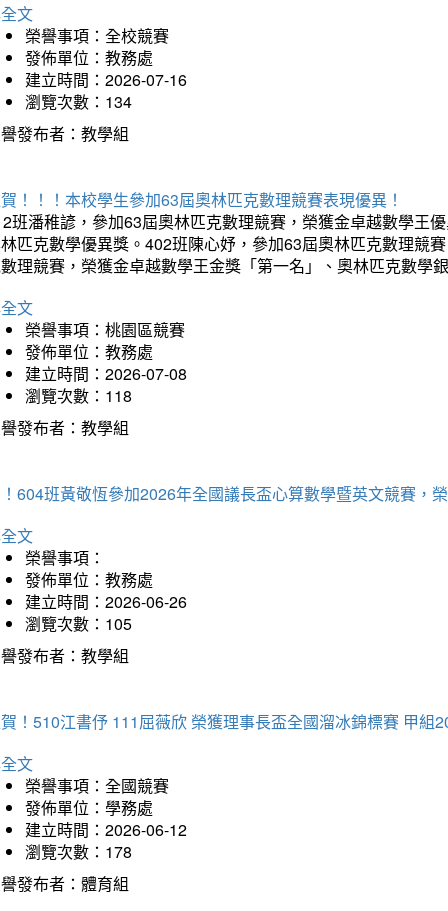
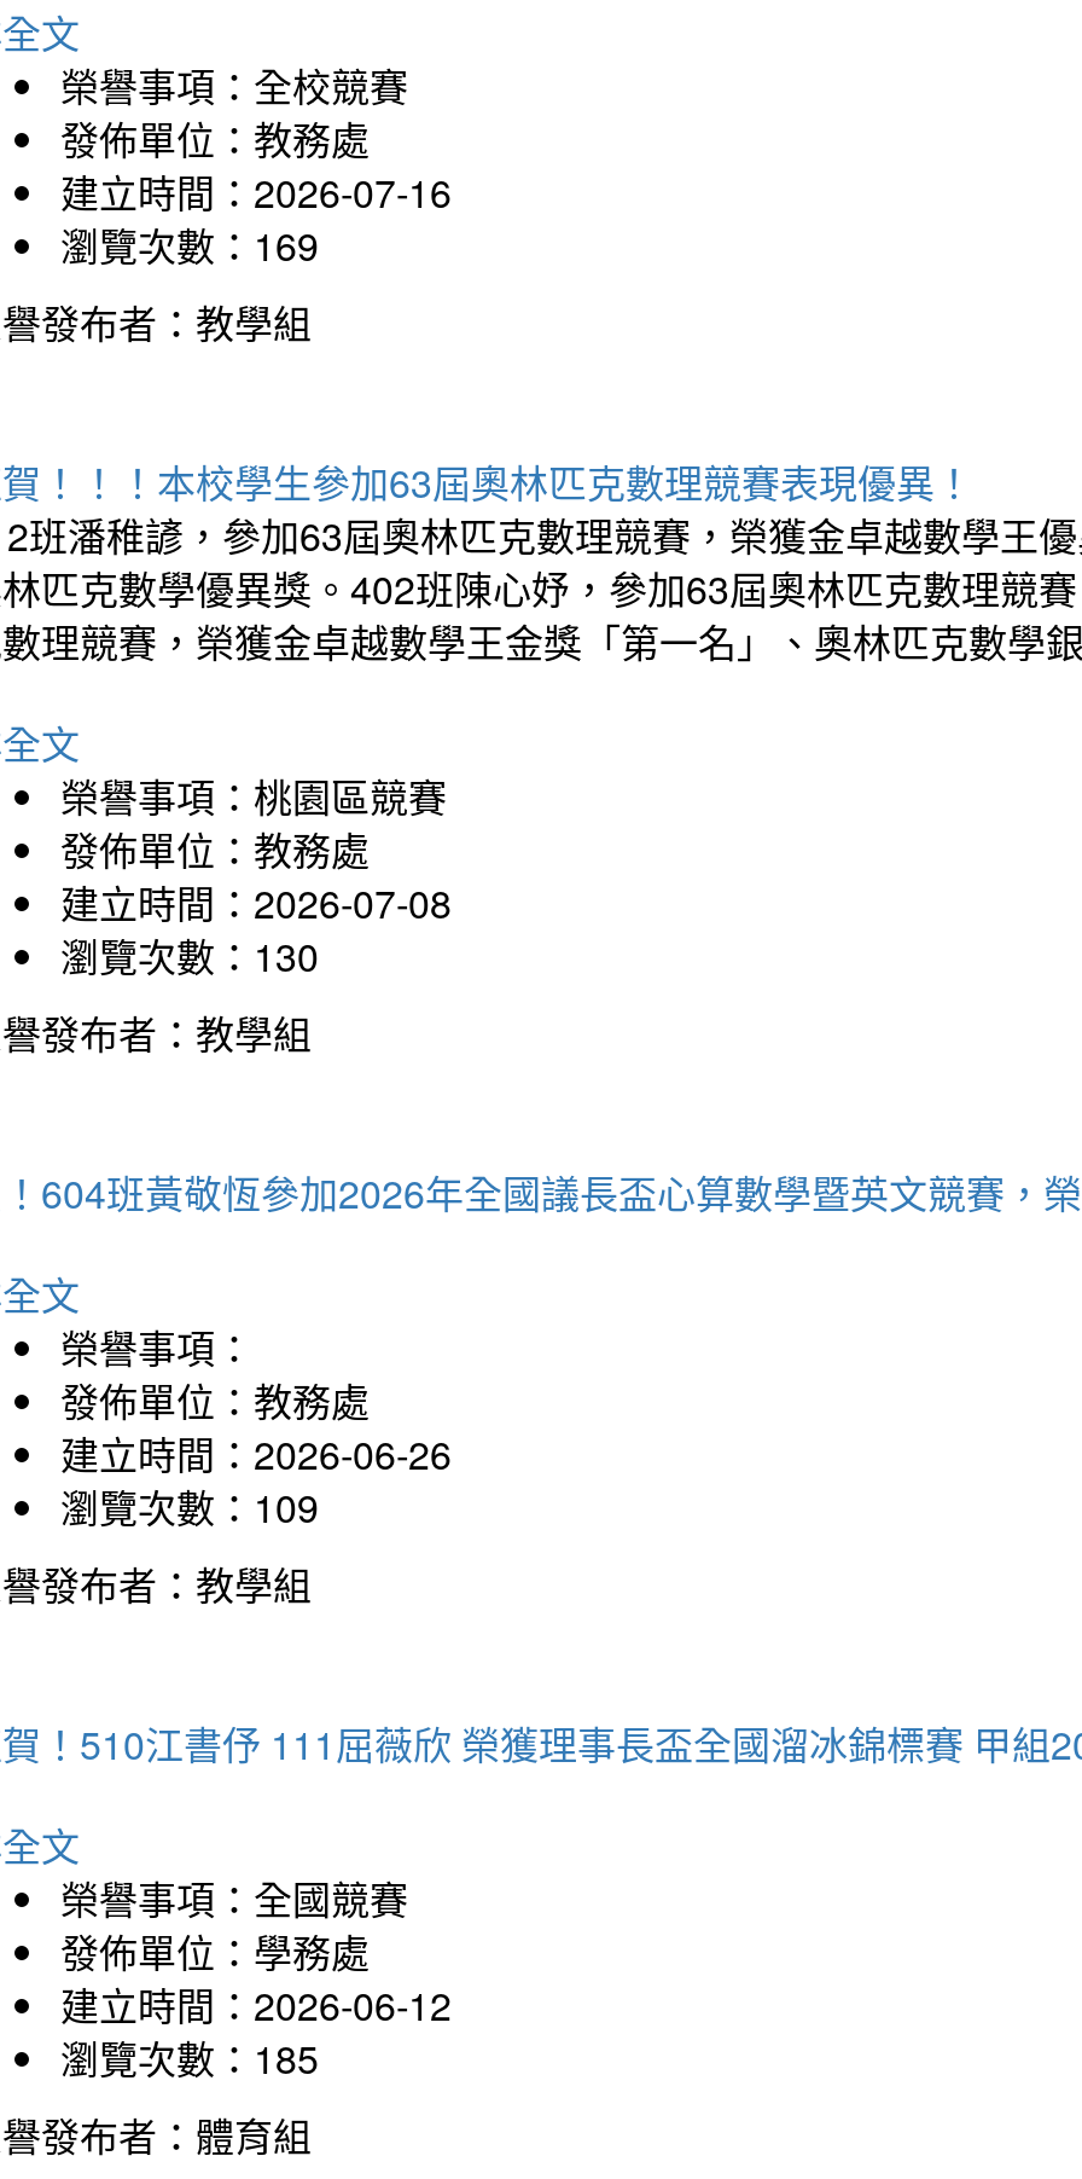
- 瀏覽次數：134
+ 瀏覽次數：169

- 瀏覽次數：118
+ 瀏覽次數：130

- 瀏覽次數：105
+ 瀏覽次數：109

- 瀏覽次數：178
+ 瀏覽次數：185
